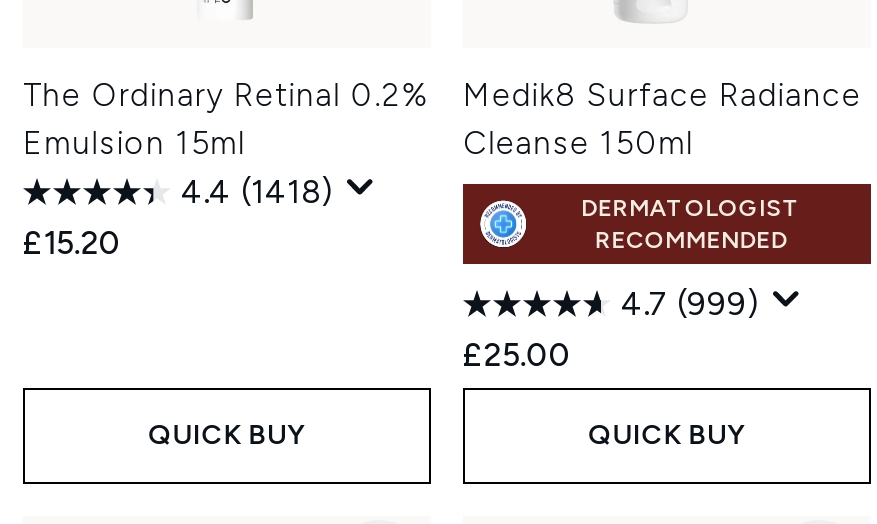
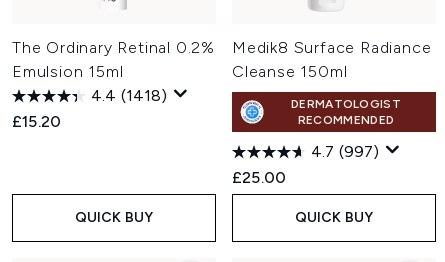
- 4.7 (999)
+ 4.7 (997)
